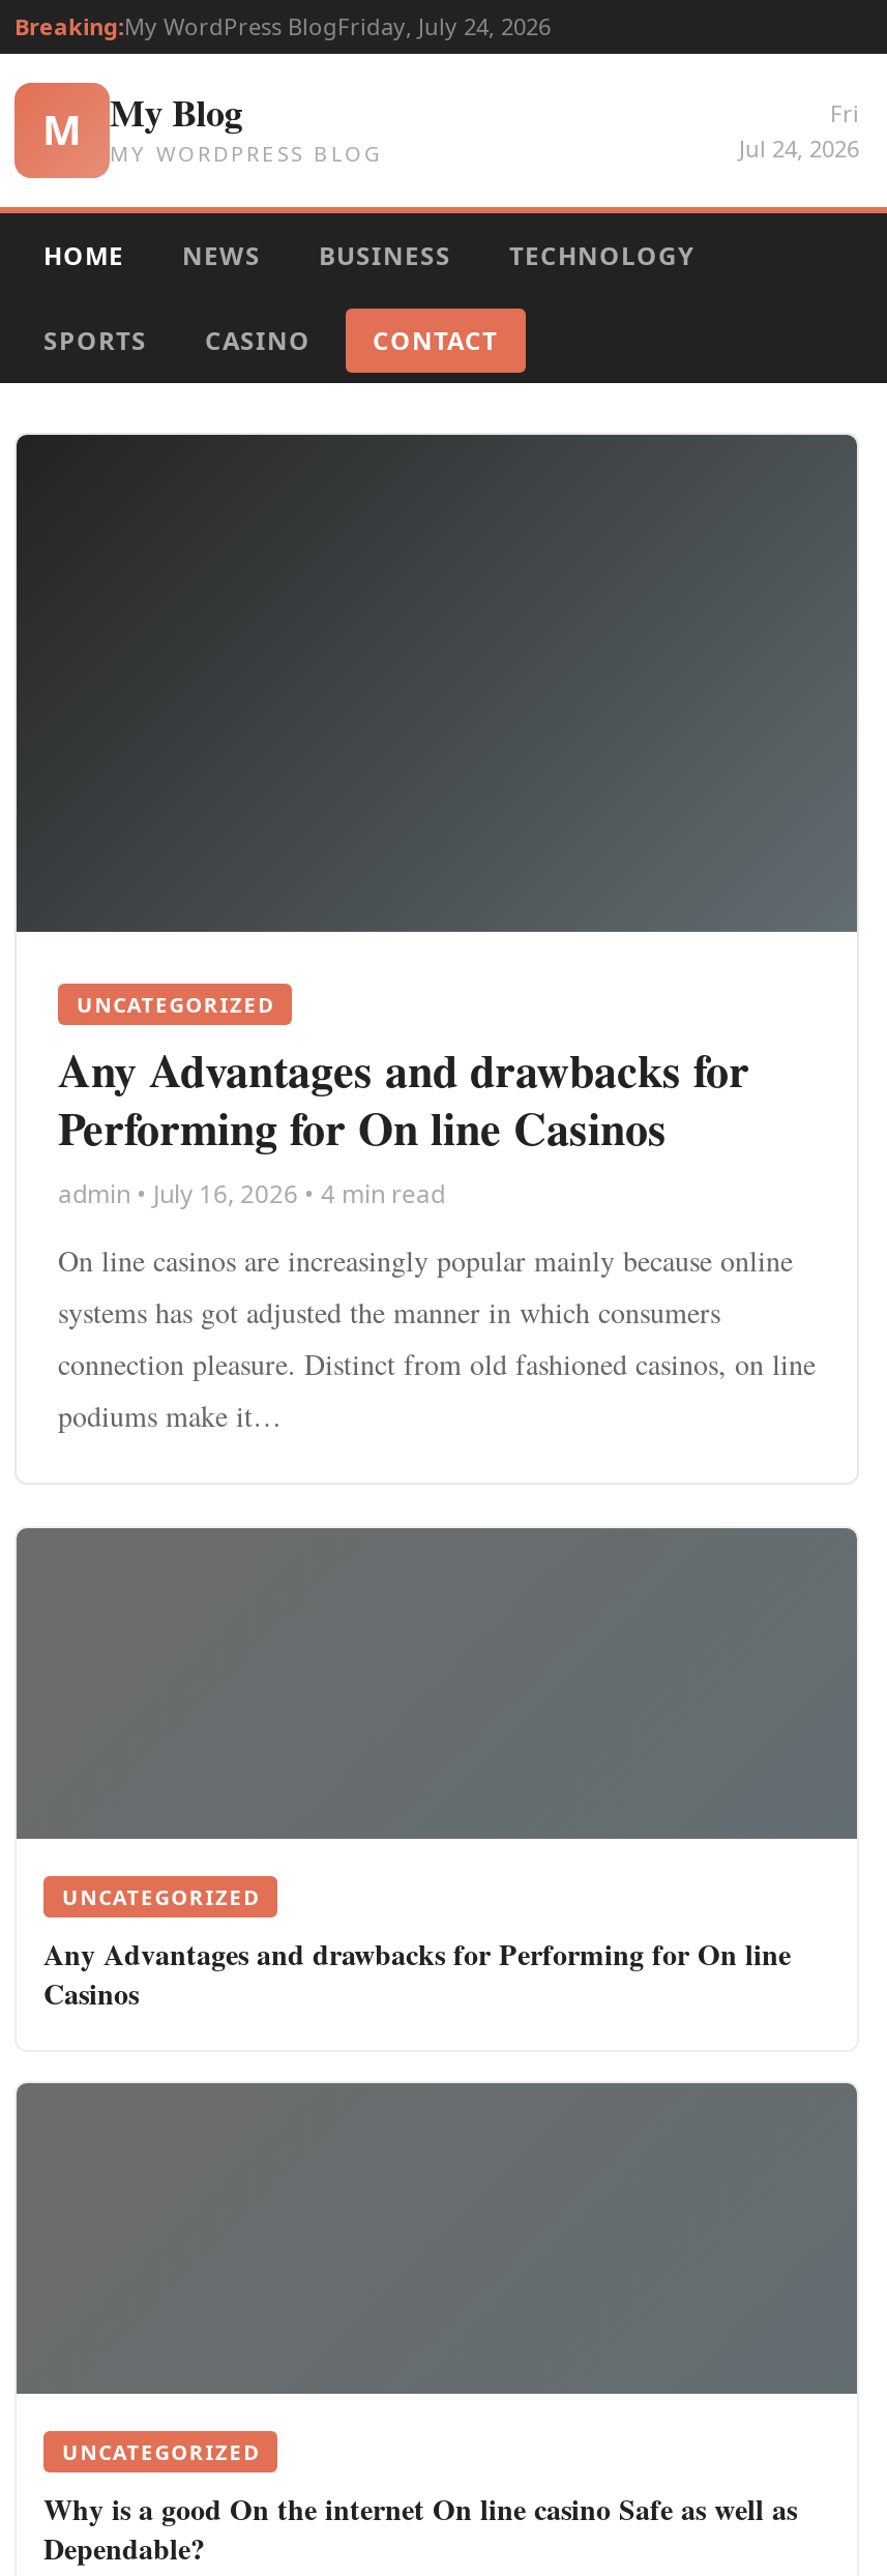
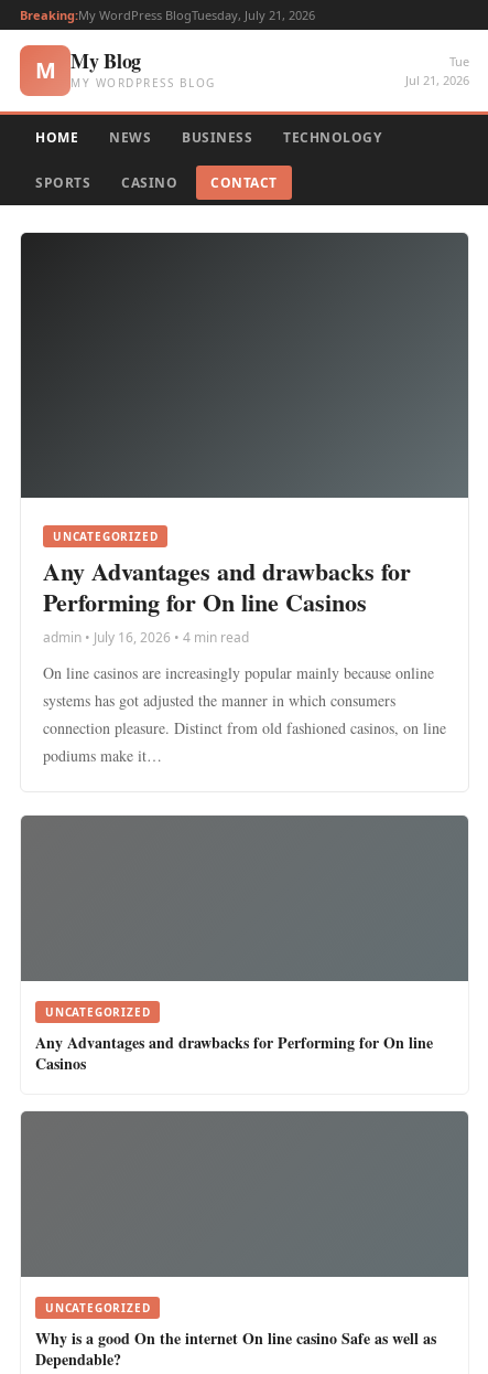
- Breaking:My WordPress BlogFriday, July 24, 2026
+ Breaking:My WordPress BlogTuesday, July 21, 2026

- Fri
- Jul 24, 2026
+ Tue
+ Jul 21, 2026
